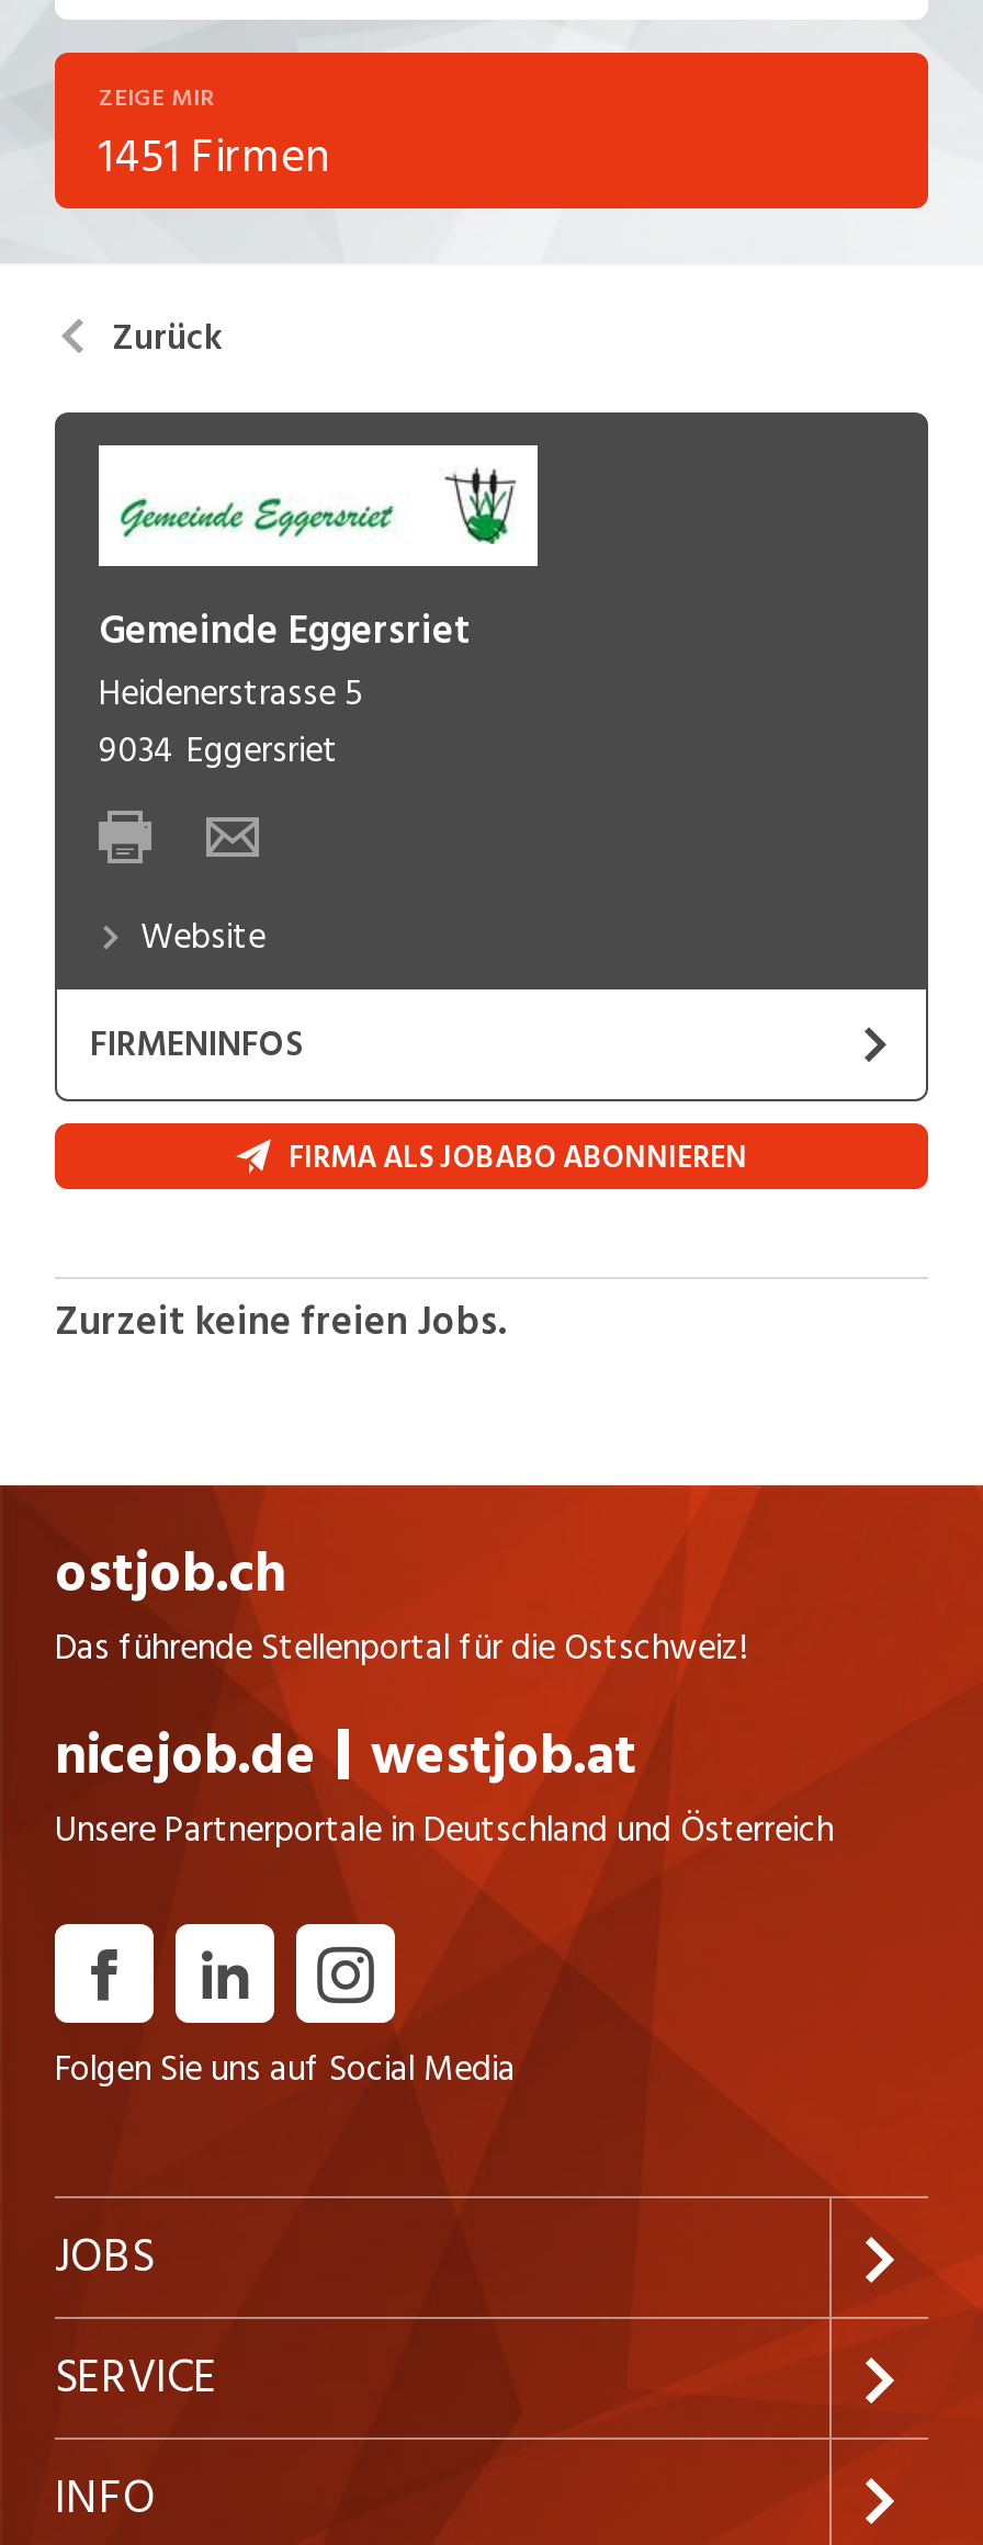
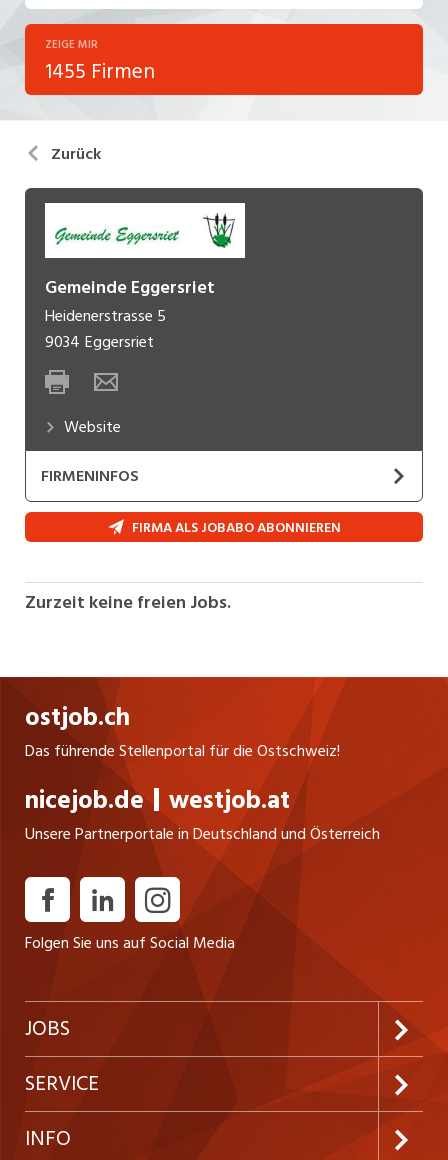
- 1451 Firmen
+ 1455 Firmen
